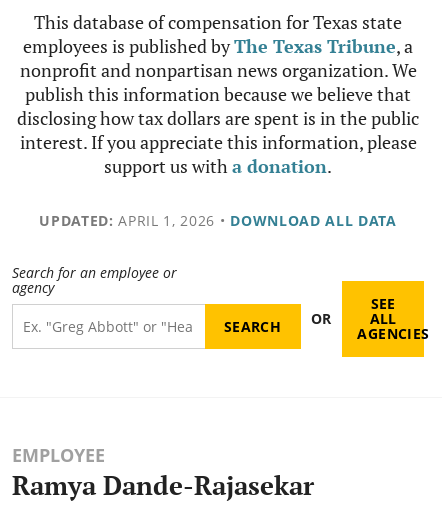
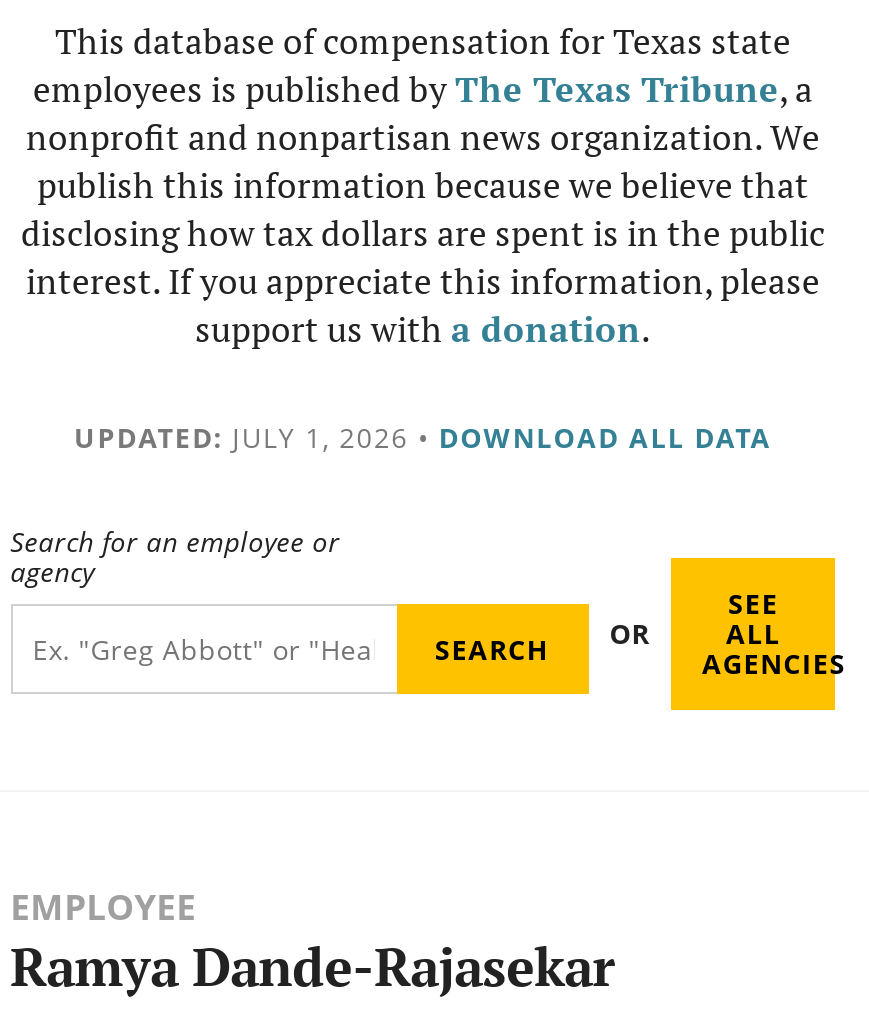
- UPDATED: APRIL 1, 2026 • DOWNLOAD ALL DATA
+ UPDATED: JULY 1, 2026 • DOWNLOAD ALL DATA
